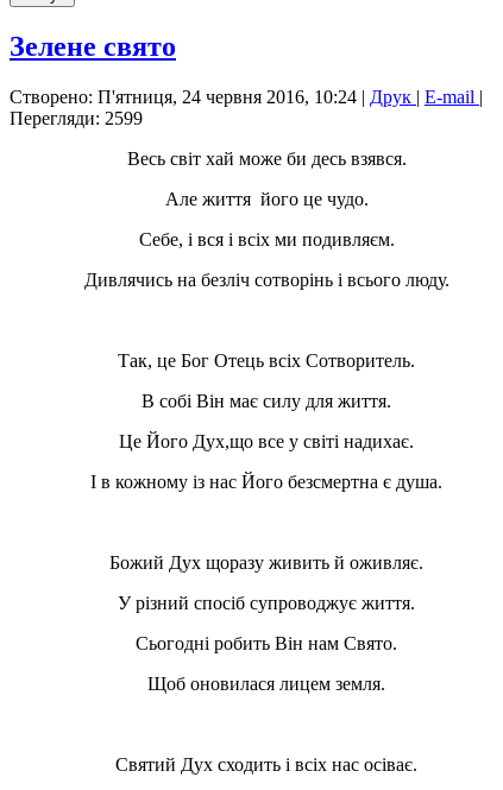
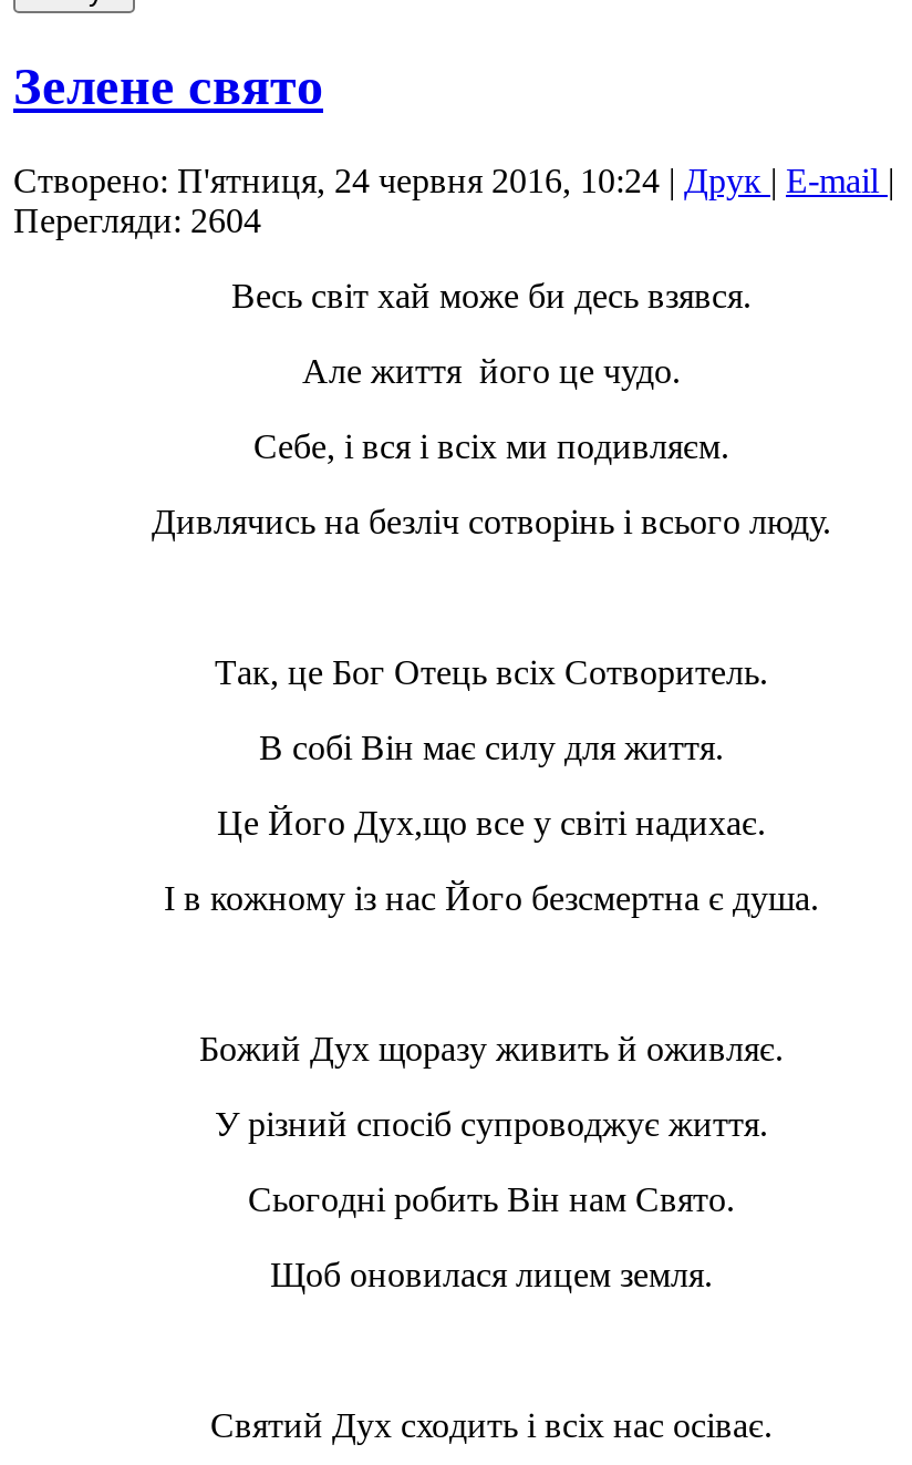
- Перегляди: 2599
+ Перегляди: 2604
